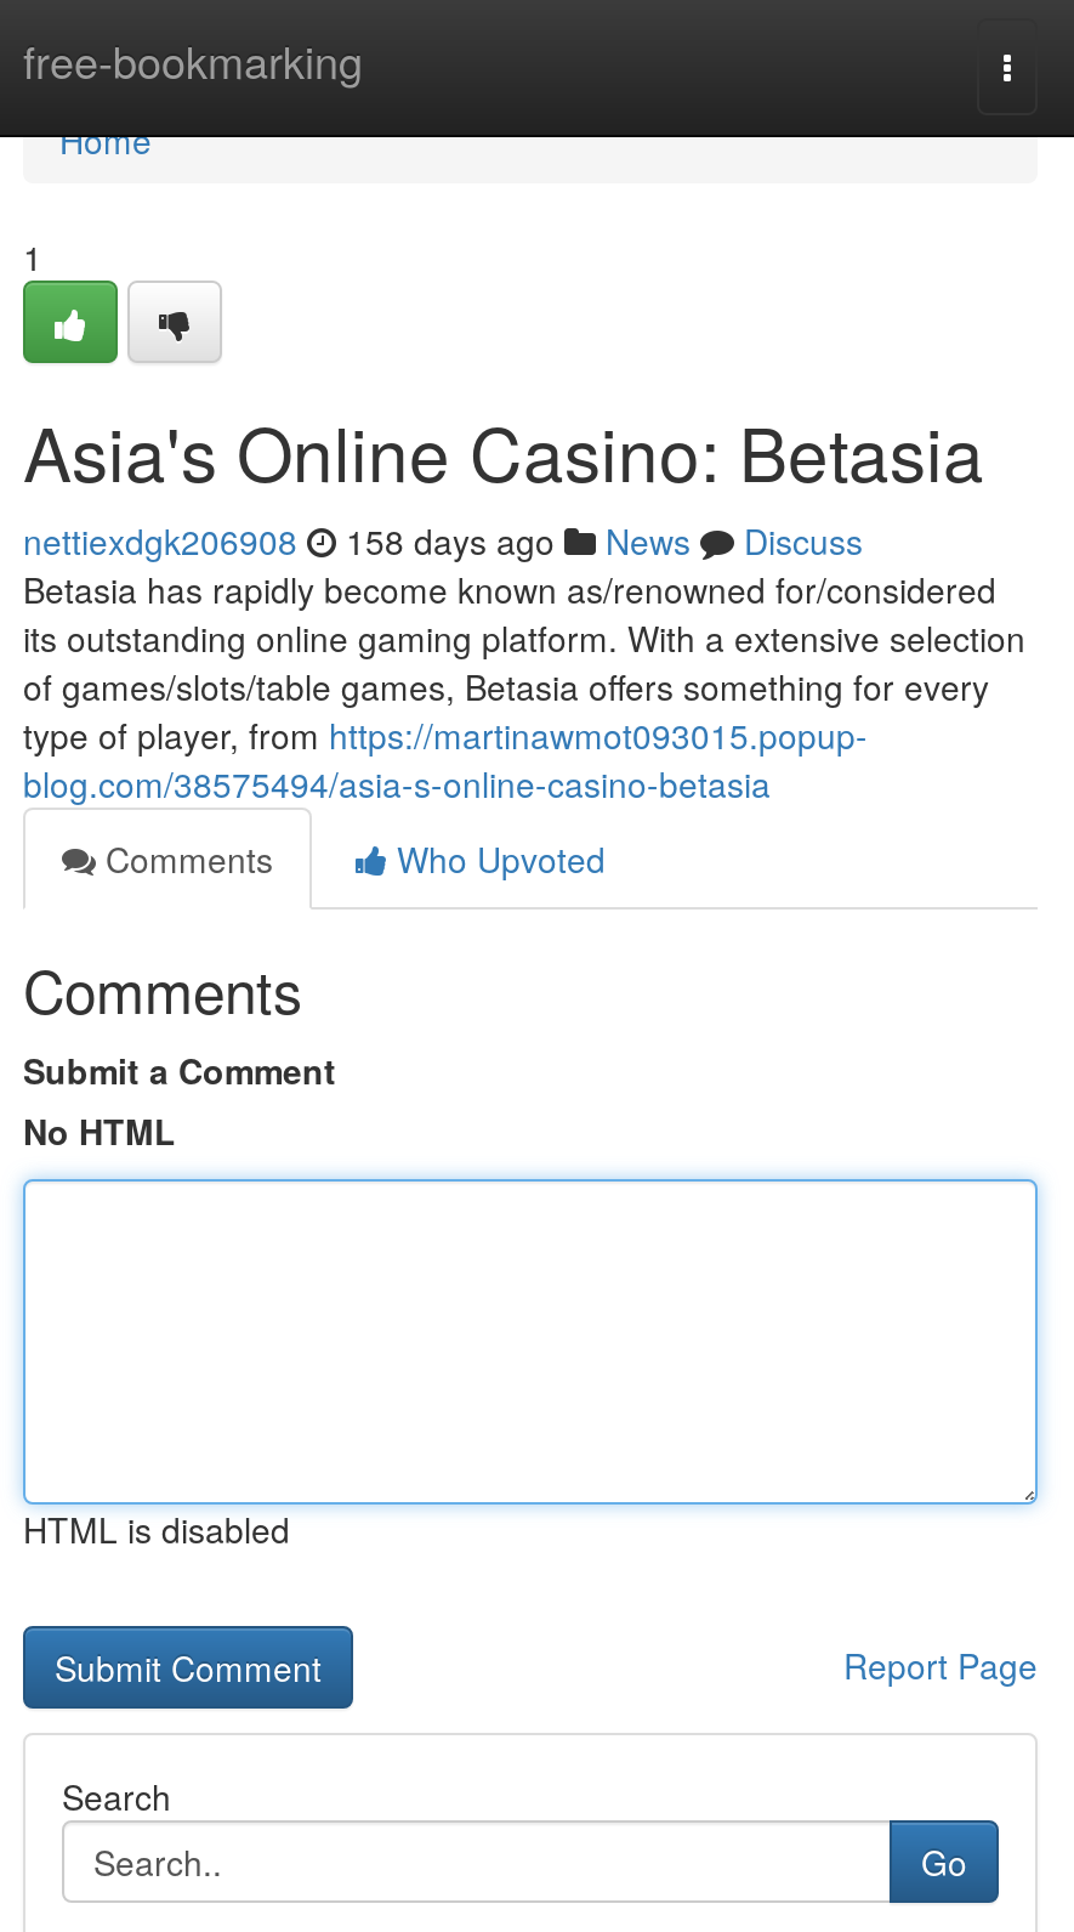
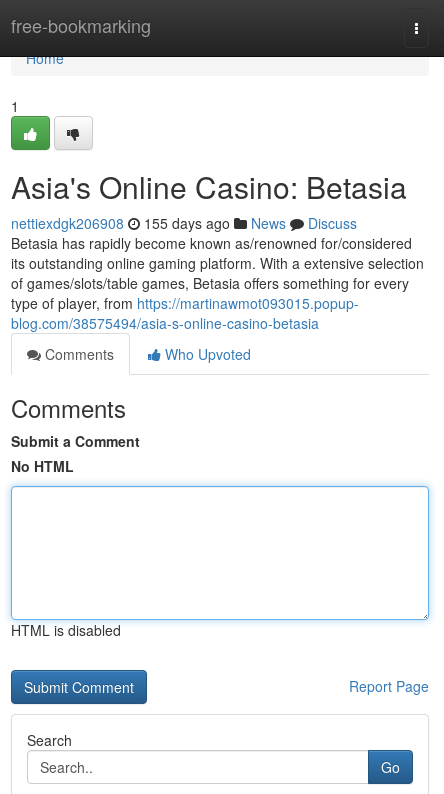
- nettiexdgk206908 158 days ago News Discuss
+ nettiexdgk206908 155 days ago News Discuss
